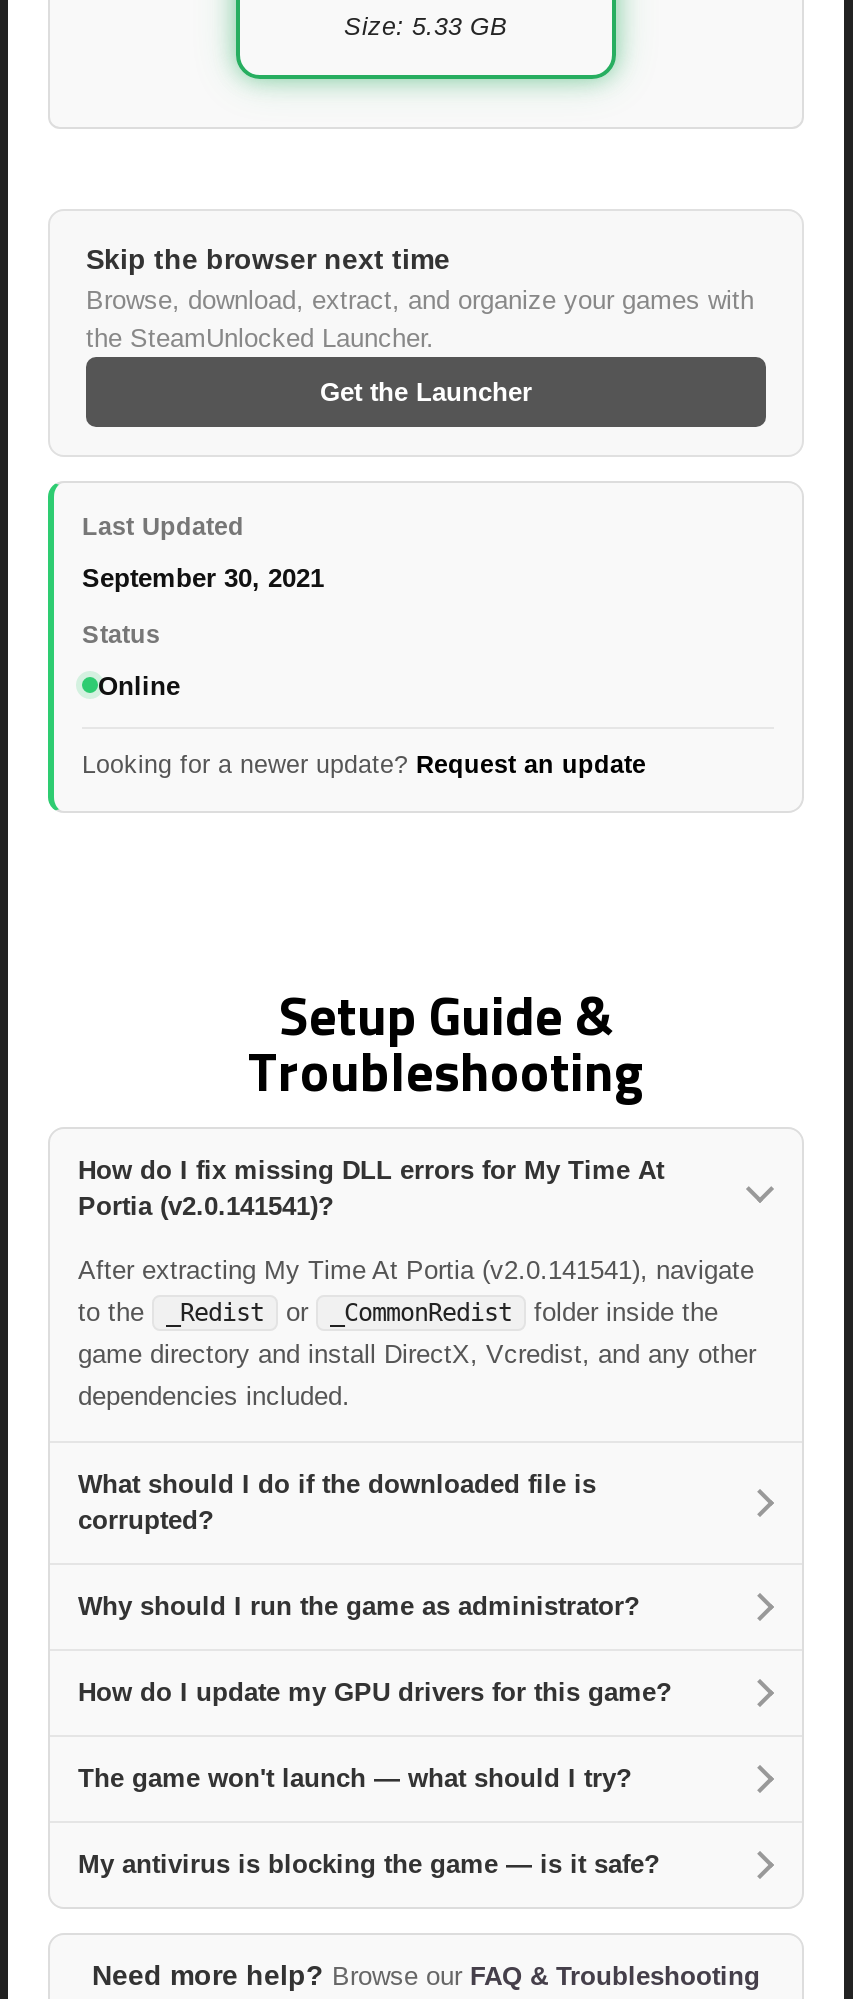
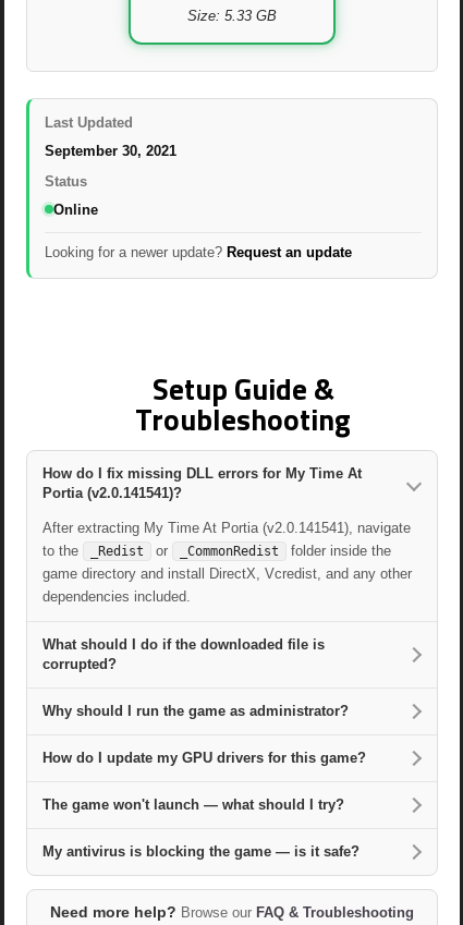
- Skip the browser next time
- Browse, download, extract, and organize your games with
- the SteamUnlocked Launcher.
- Get the Launcher
